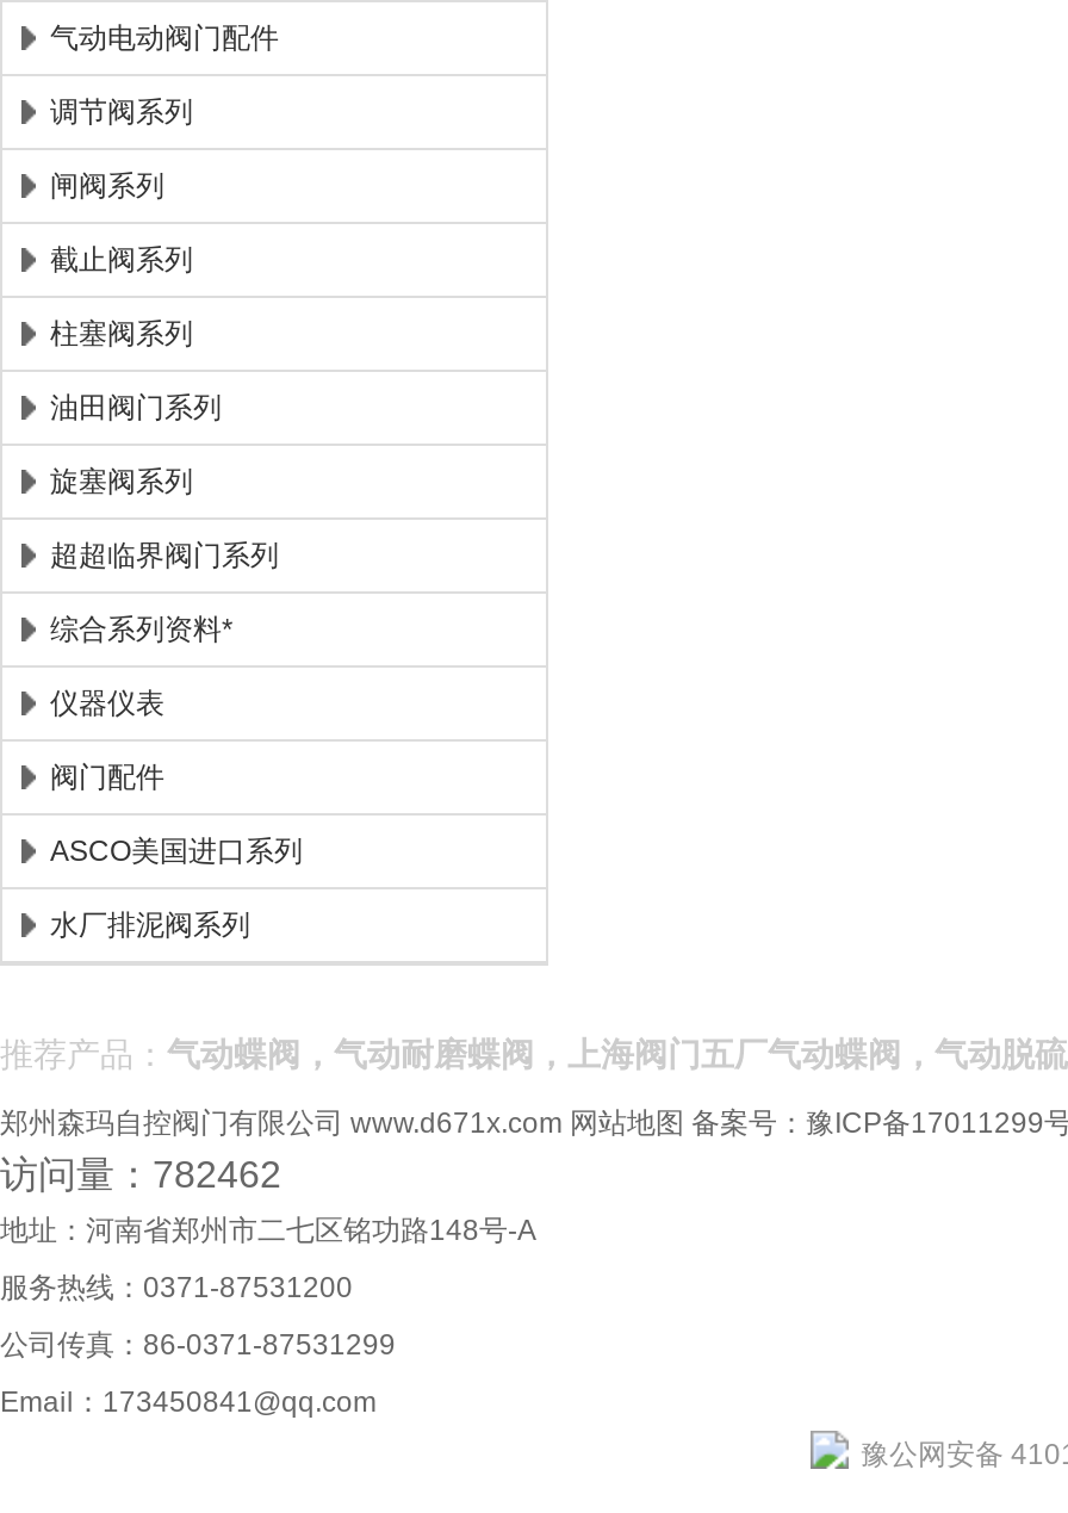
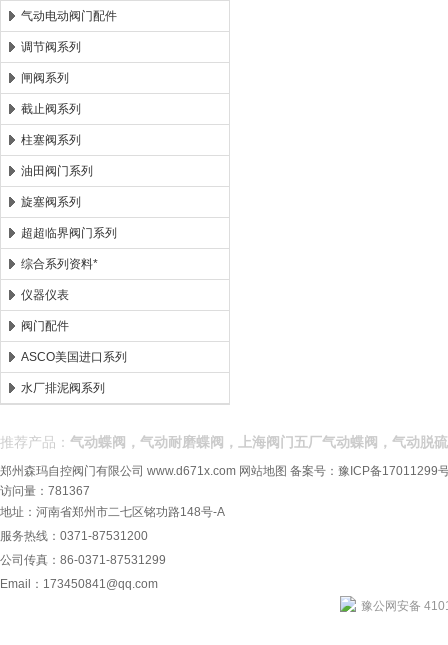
- 访问量：782462
+ 访问量：781367
